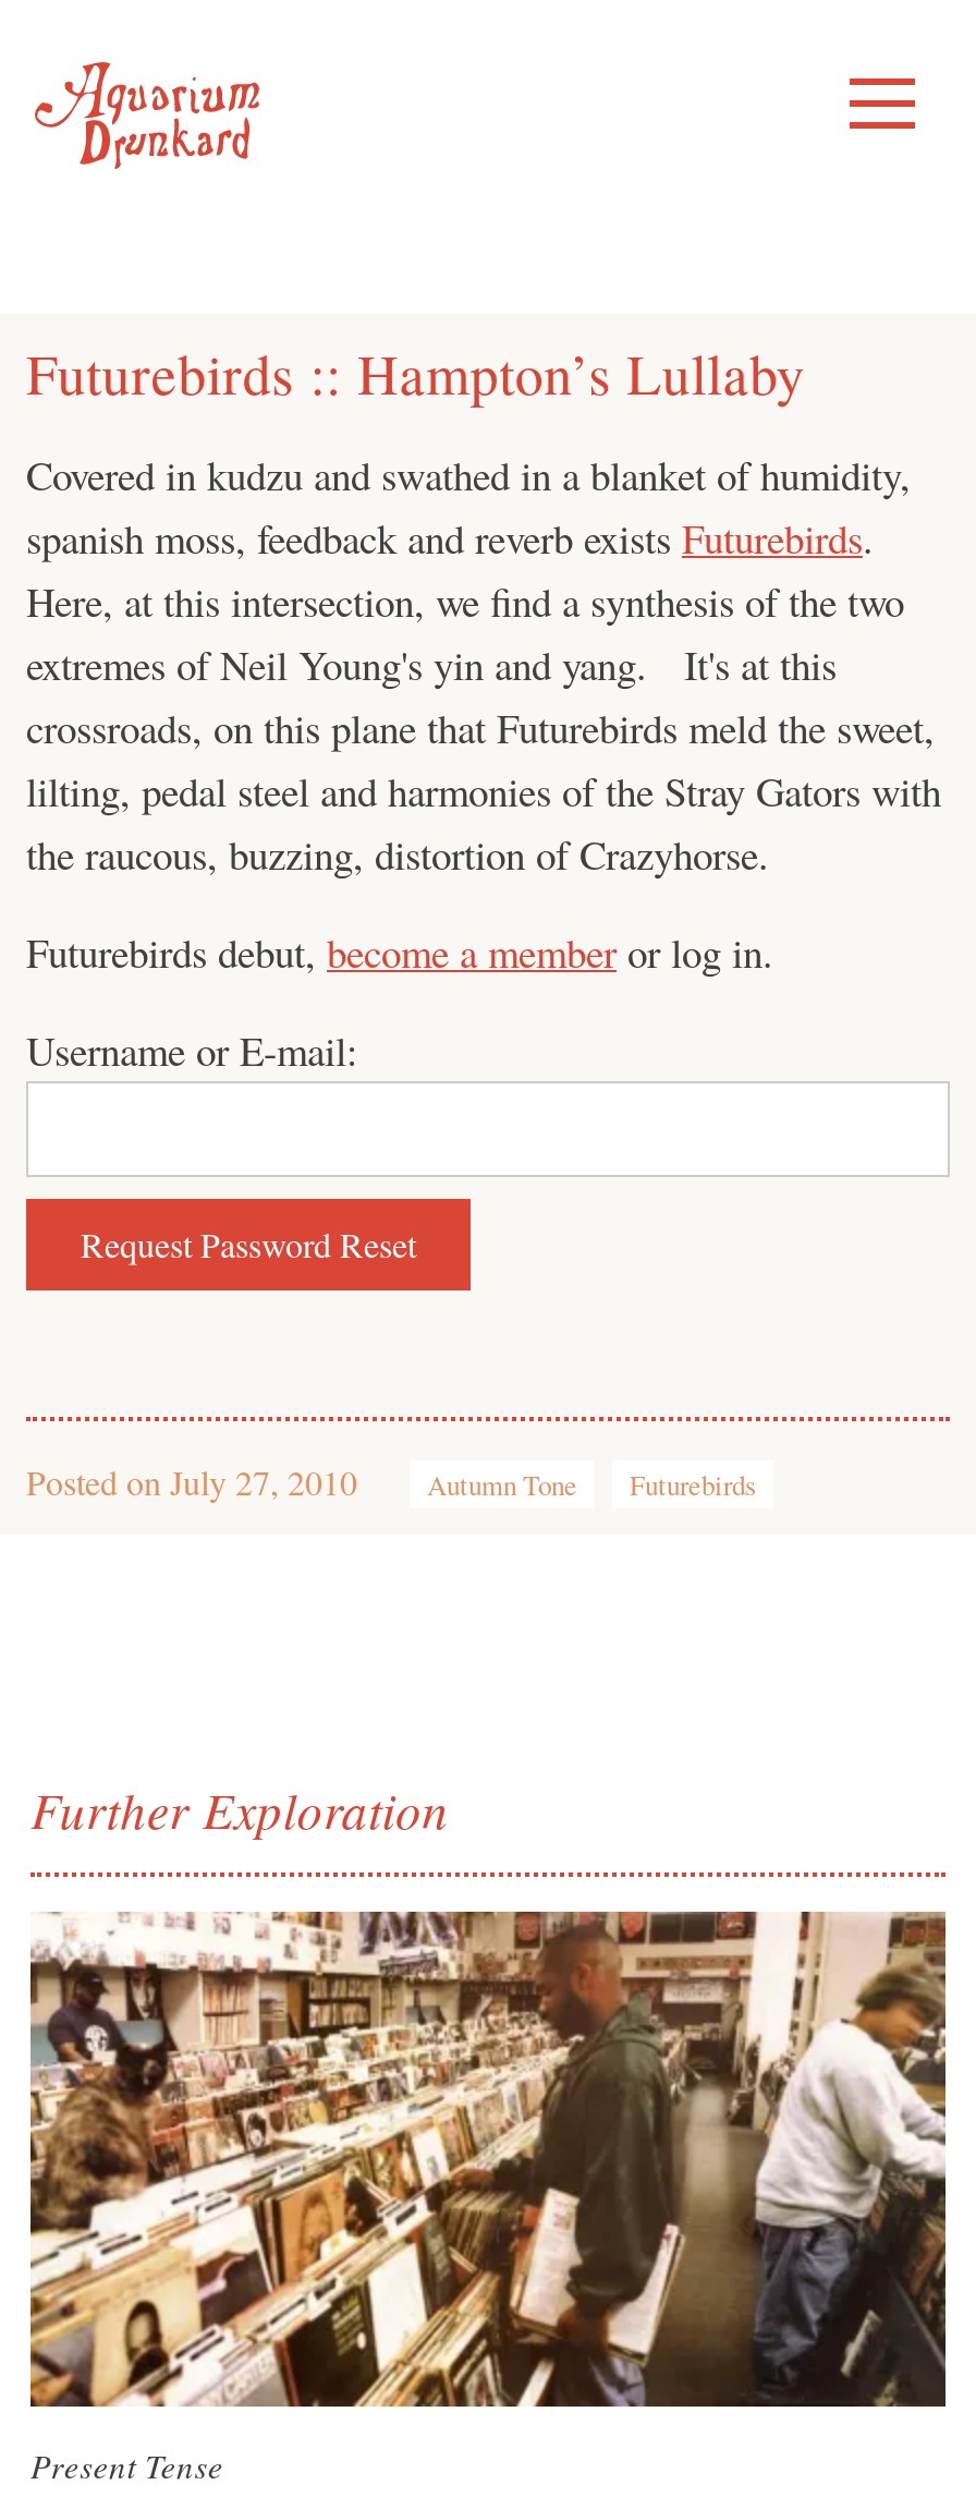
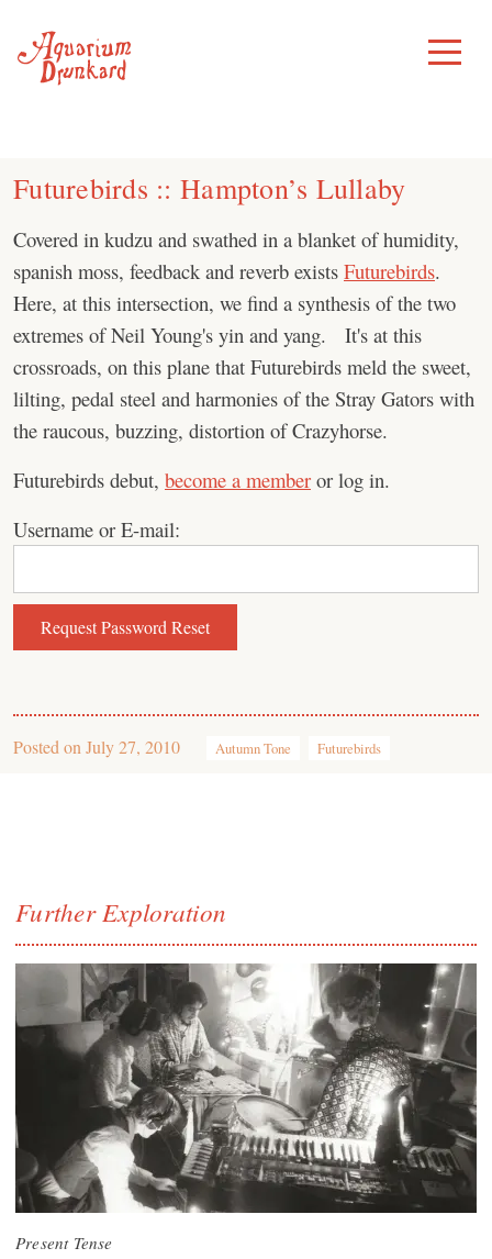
- [image]
+ [image]
